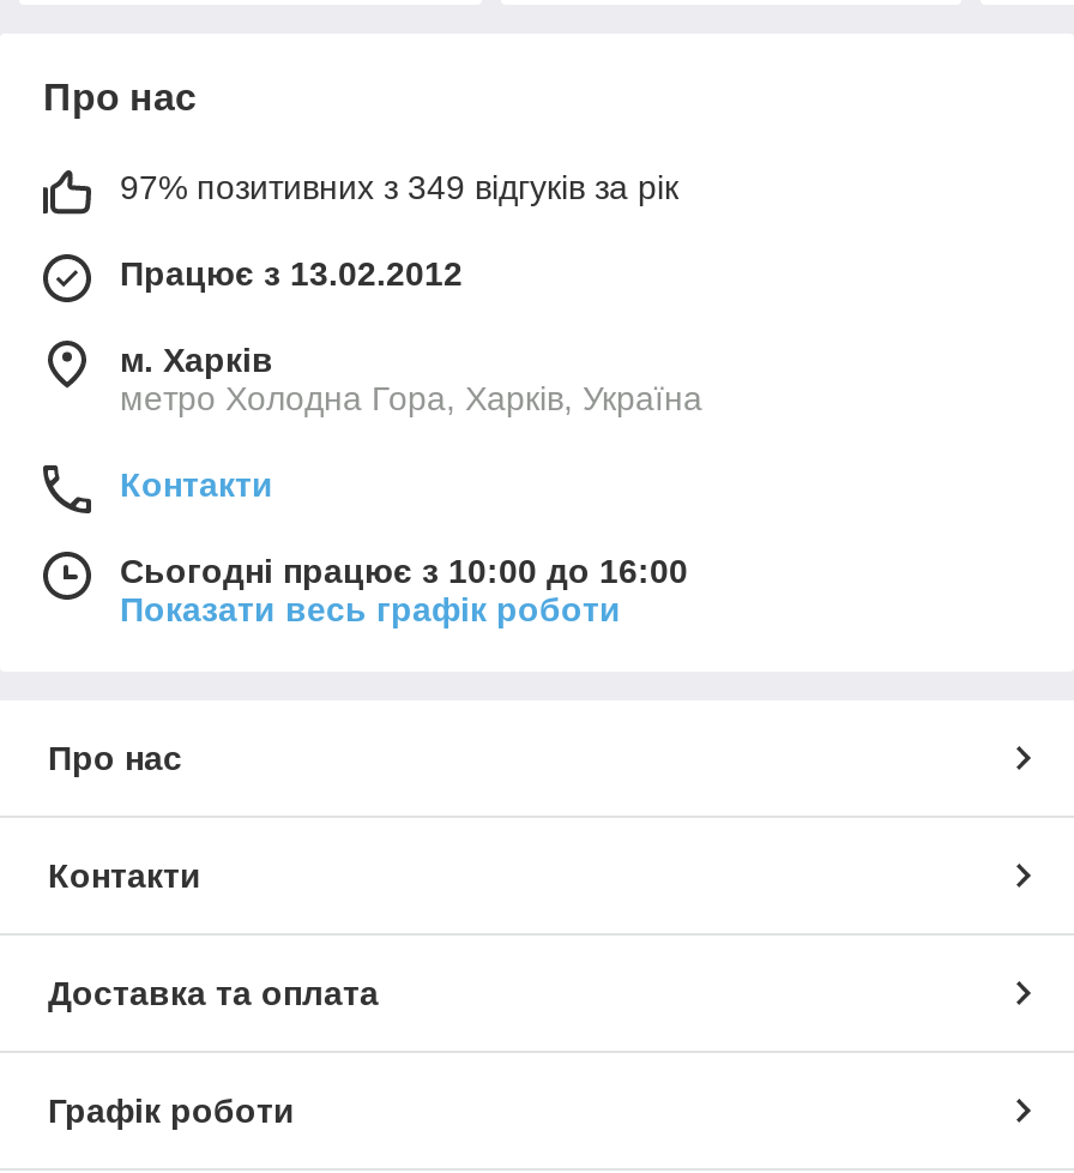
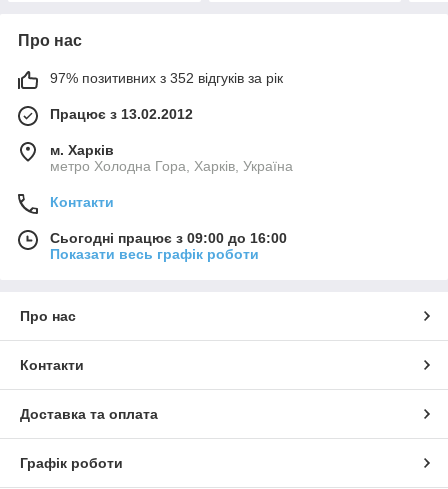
- 97% позитивних з 349 відгуків за рік
+ 97% позитивних з 352 відгуків за рік

- Сьогодні працює з 10:00 до 16:00
+ Сьогодні працює з 09:00 до 16:00
